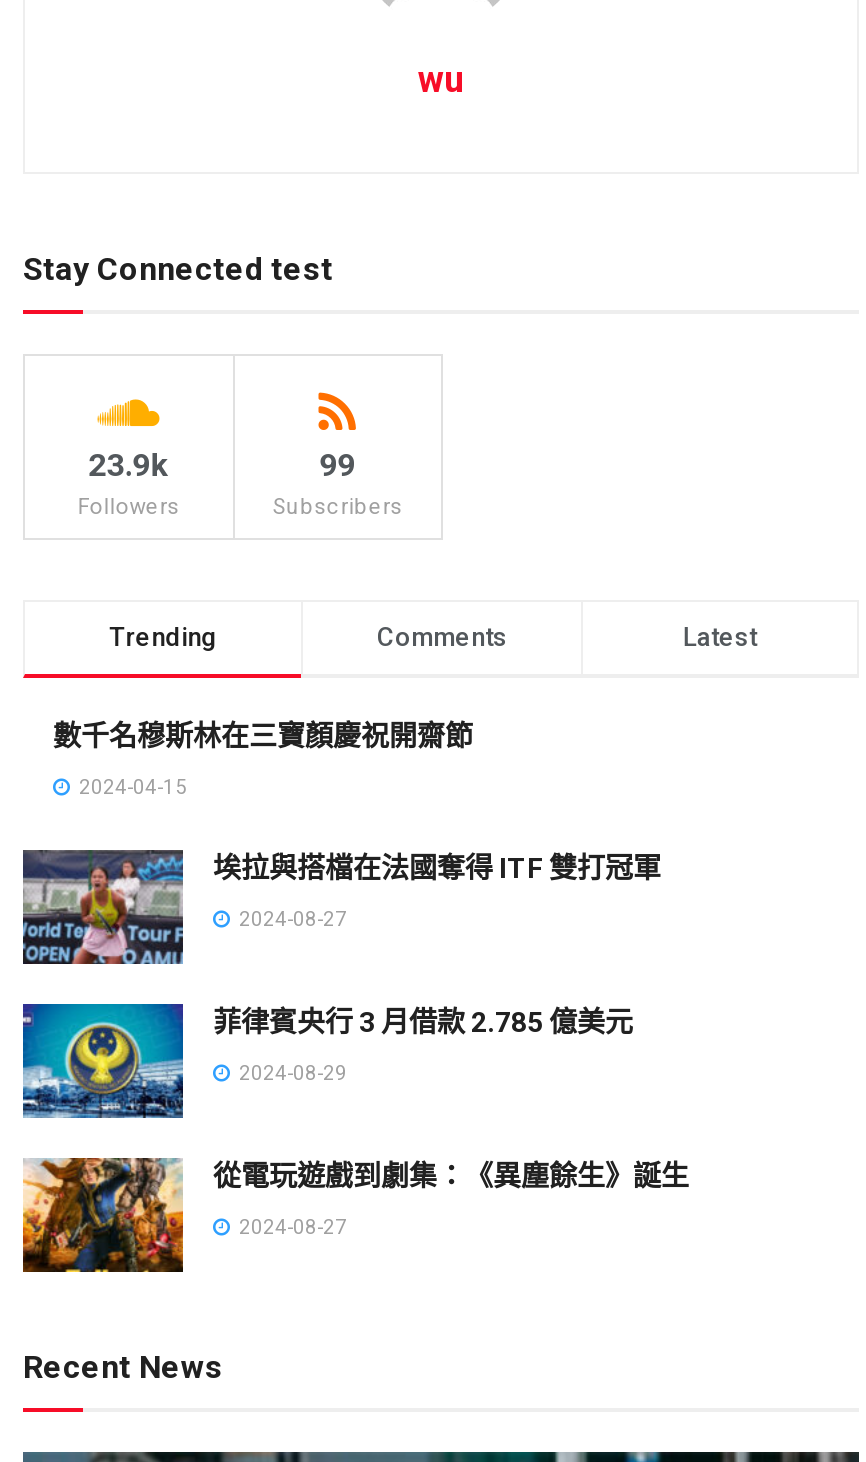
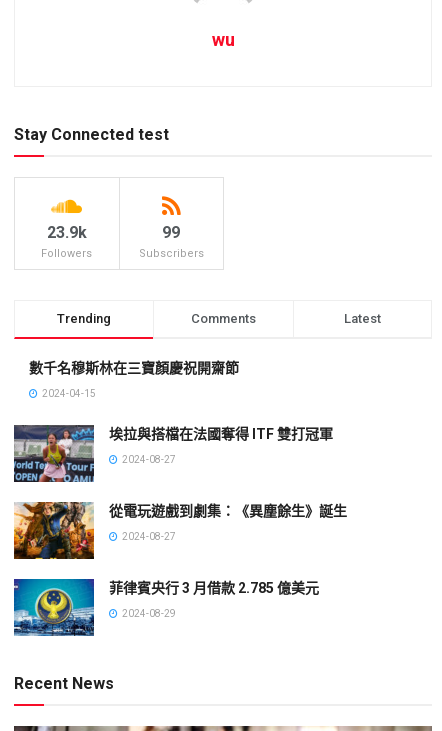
moved down: [image] | 菲律賓央行 3 月借款 2.785 億美元 | 2024-08-29

moved up: [image] | 從電玩遊戲到劇集：《異塵餘生》誕生 | 2024-08-27
